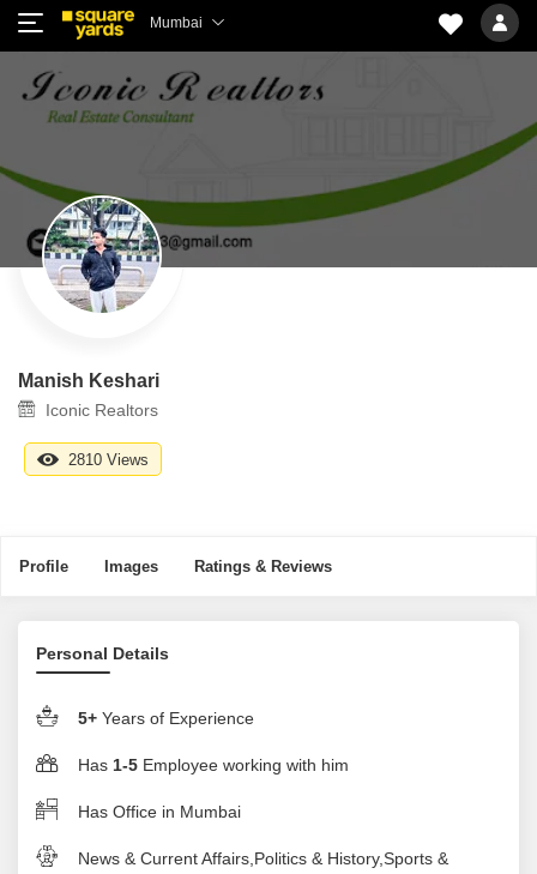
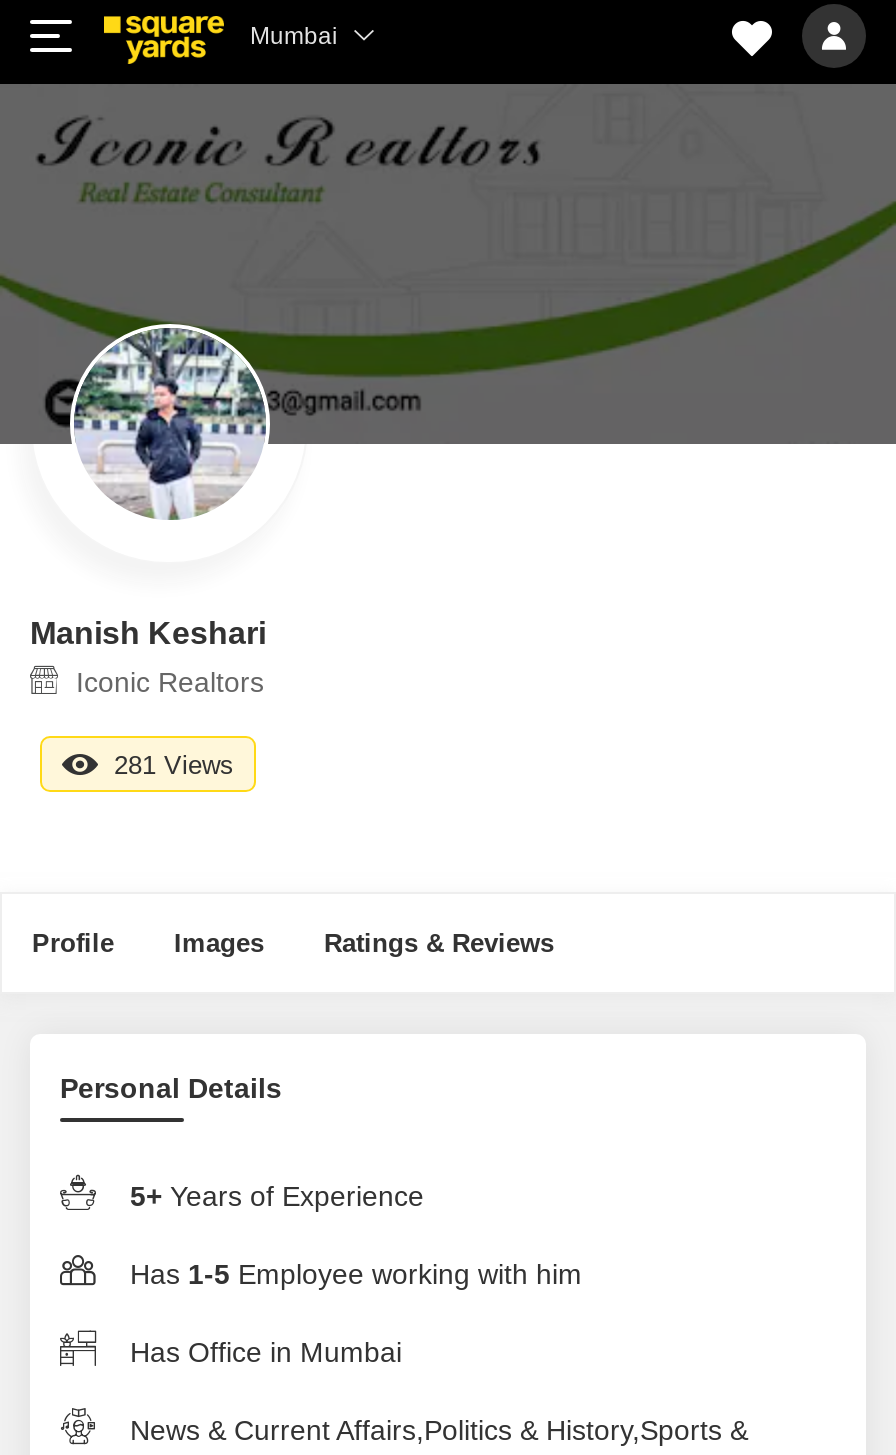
- 2810 Views
+ 281 Views
